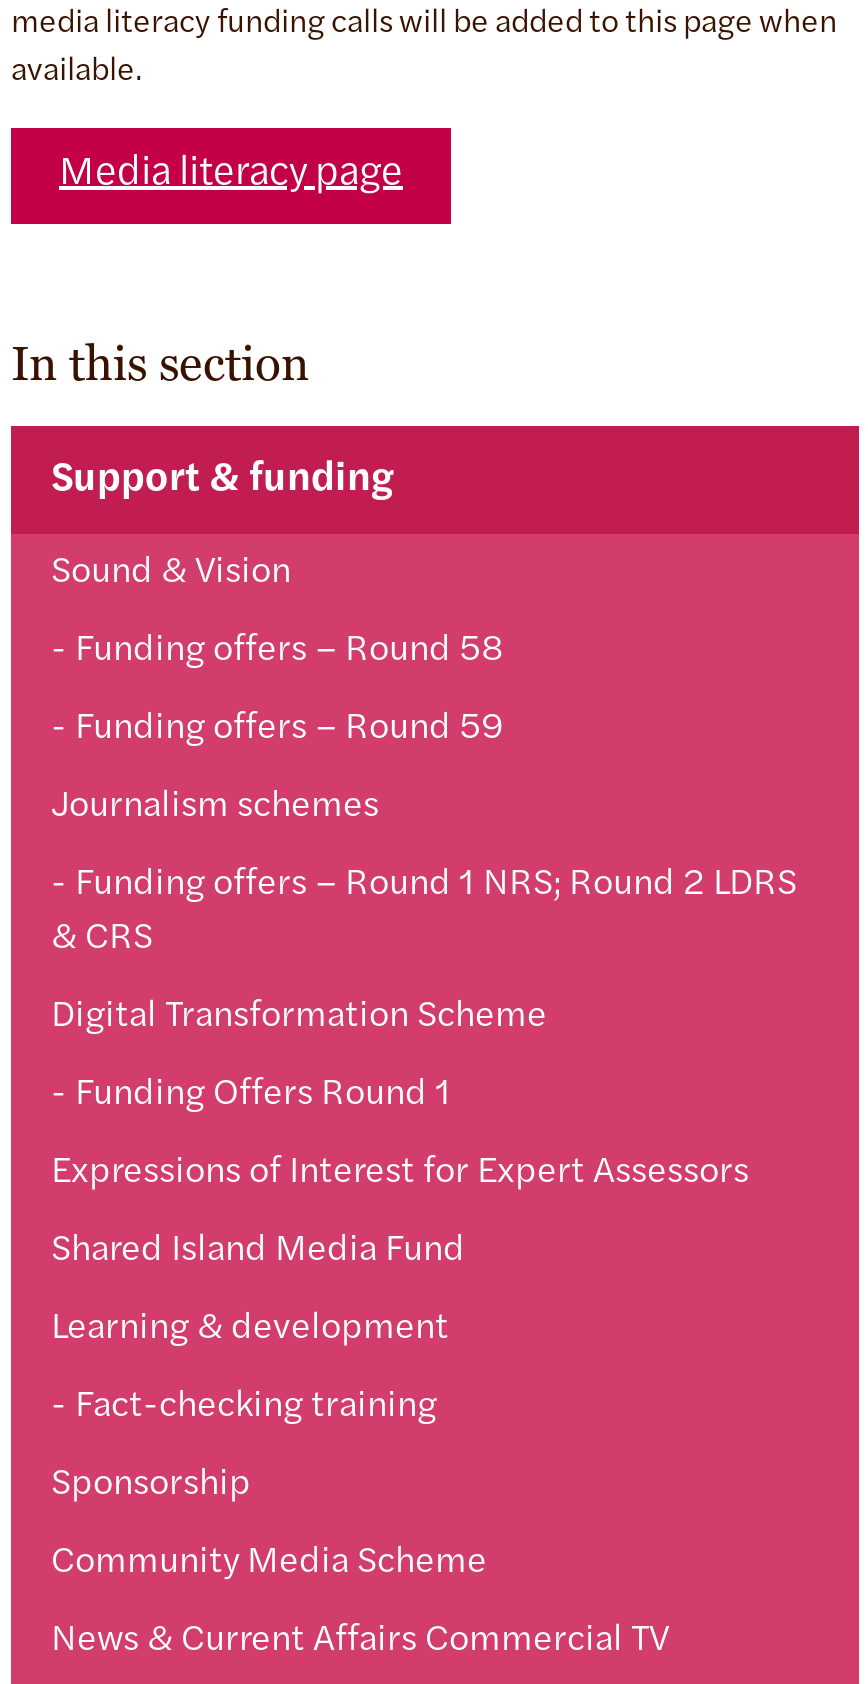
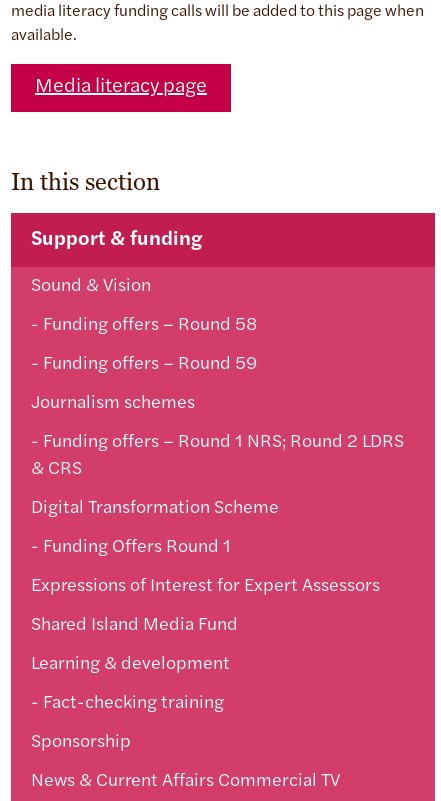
- Community Media Scheme
